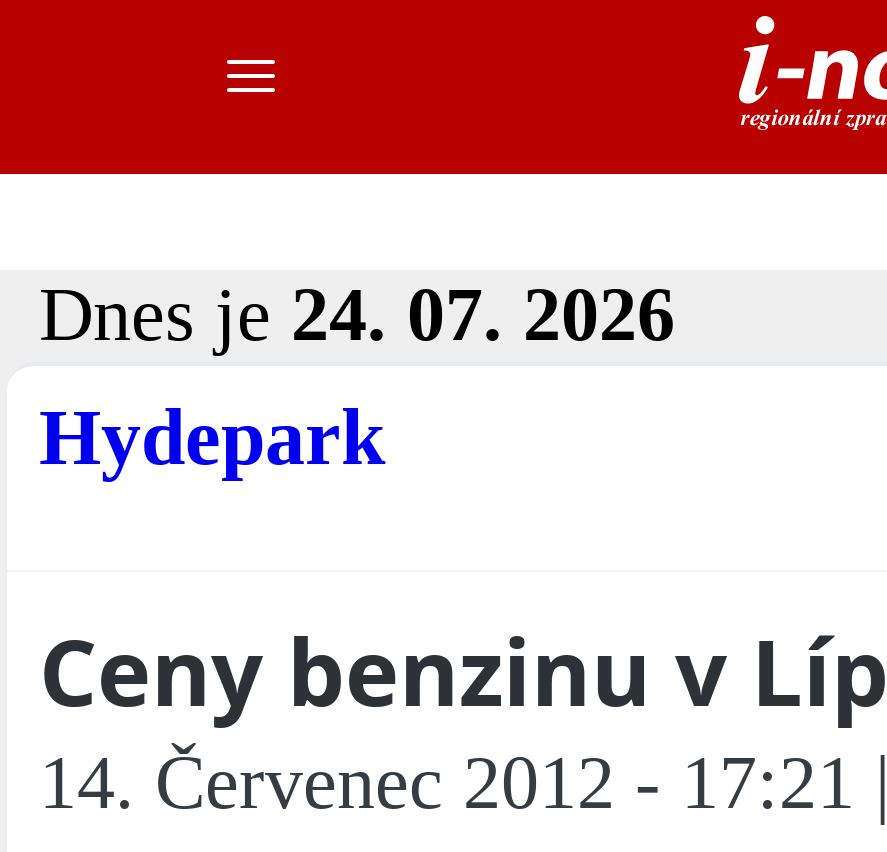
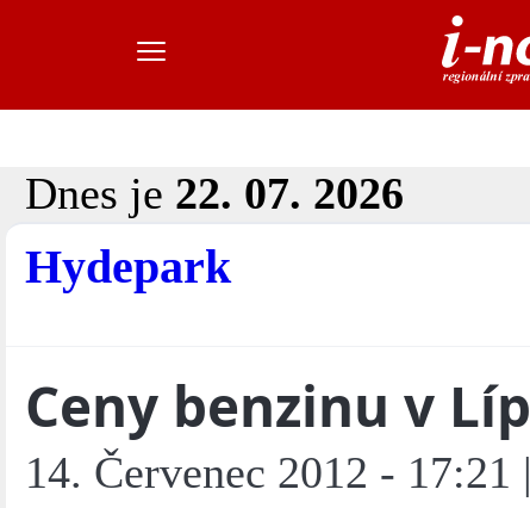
- Dnes je 24. 07. 2026
+ Dnes je 22. 07. 2026
